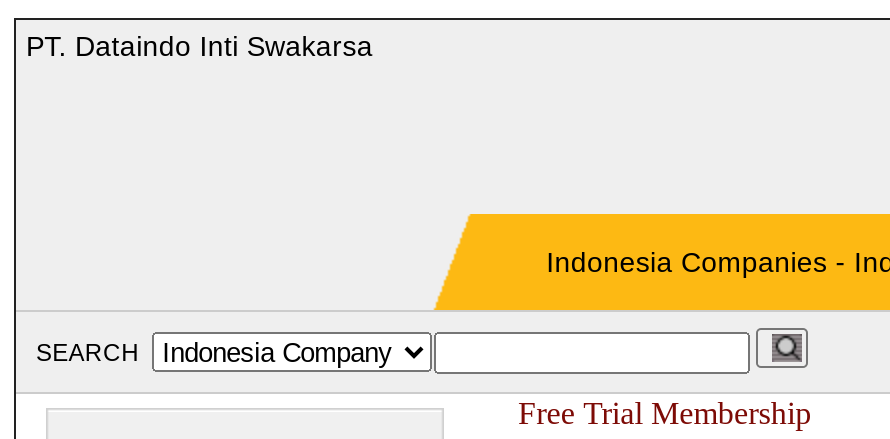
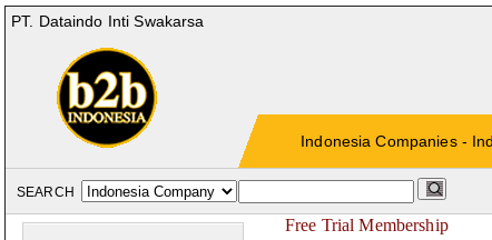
+ [image]
